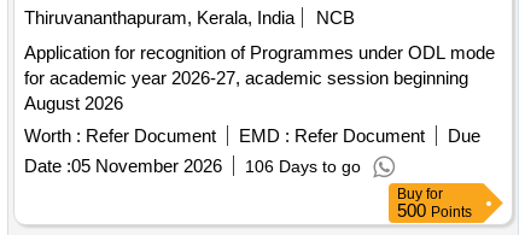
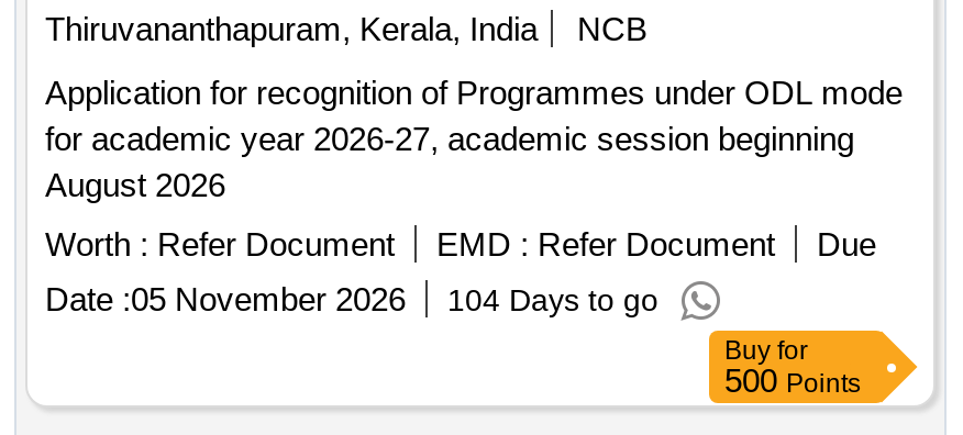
- Date : 05 November 2026 106 Days to go
+ Date : 05 November 2026 104 Days to go
